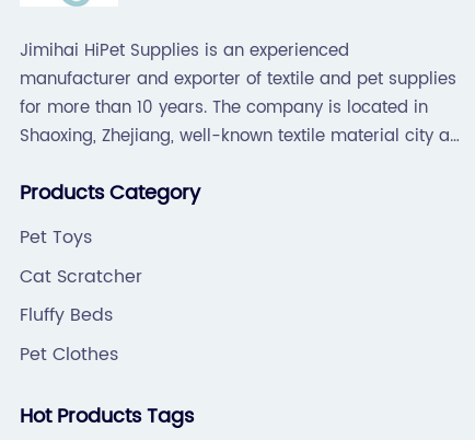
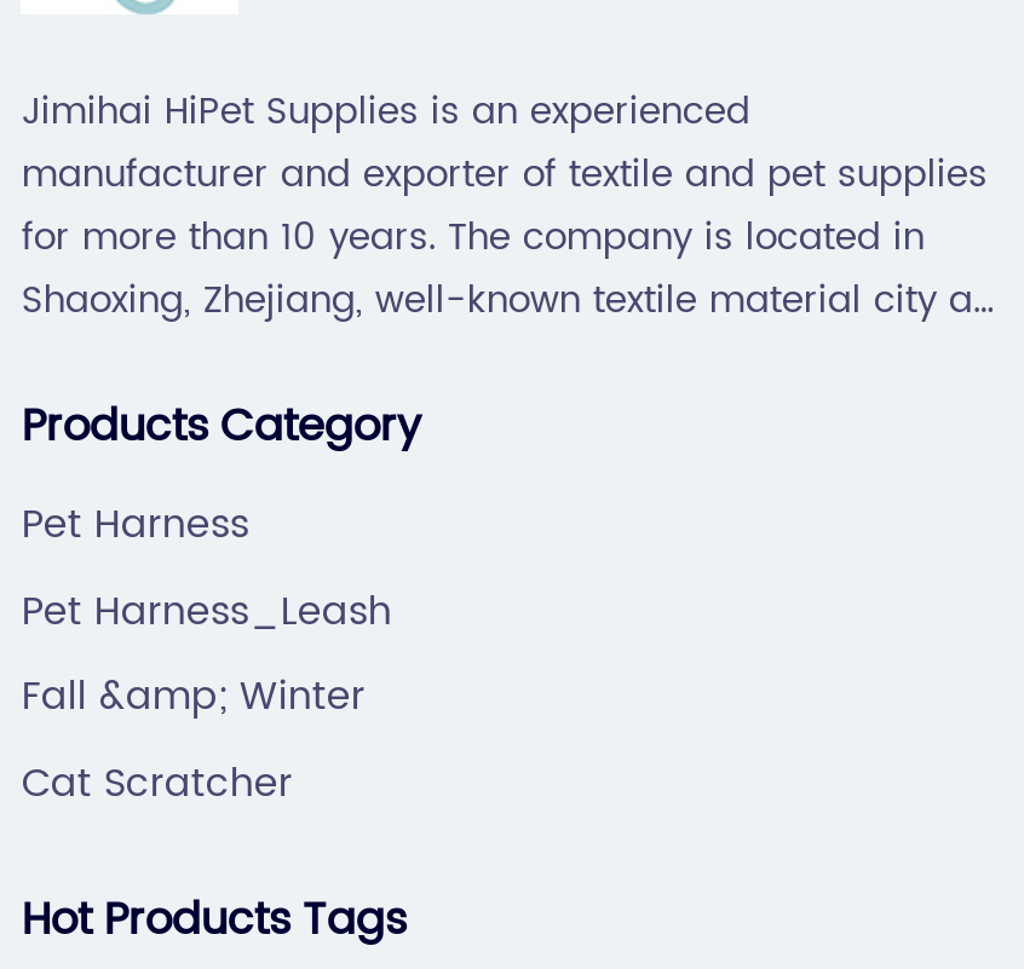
- Pet Toys
+ Pet Harness
+ Pet Harness_Leash
+ Fall &amp; Winter

moved down: Cat Scratcher

- Fluffy Beds
- Pet Clothes
